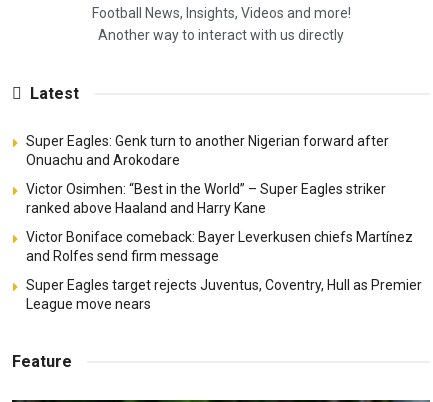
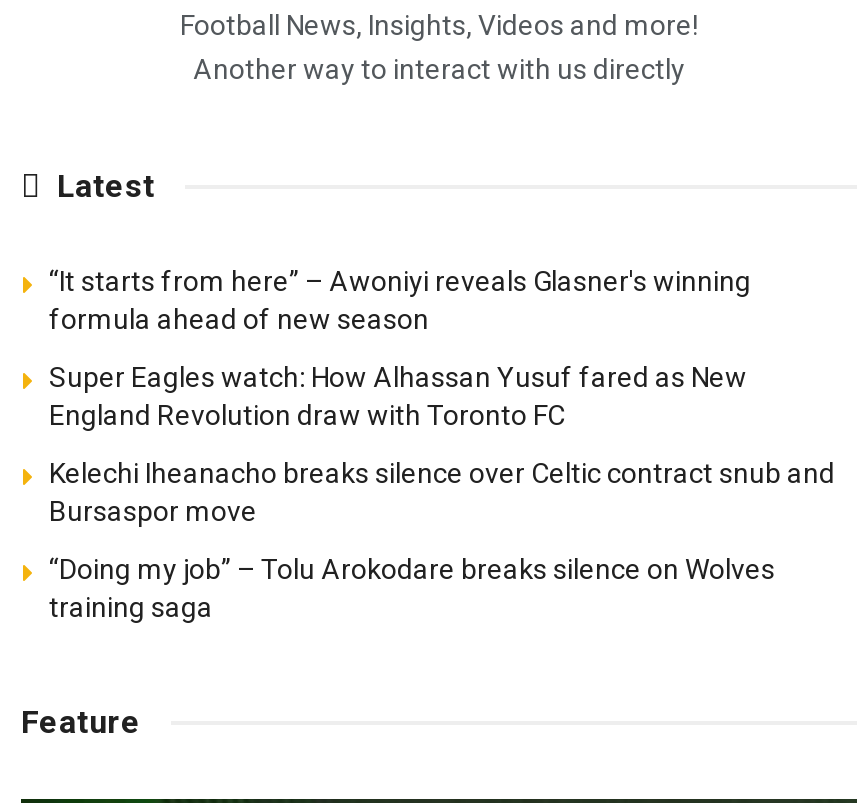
- Super Eagles: Genk turn to another Nigerian forward after
- Onuachu and Arokodare
+ “It starts from here” – Awoniyi reveals Glasner's winning
+ formula ahead of new season

- Victor Osimhen: “Best in the World” – Super Eagles striker
- ranked above Haaland and Harry Kane
+ Super Eagles watch: How Alhassan Yusuf fared as New
+ England Revolution draw with Toronto FC

- Victor Boniface comeback: Bayer Leverkusen chiefs Martínez
- and Rolfes send firm message
+ Kelechi Iheanacho breaks silence over Celtic contract snub and
+ Bursaspor move

- Super Eagles target rejects Juventus, Coventry, Hull as Premier
- League move nears
+ “Doing my job” – Tolu Arokodare breaks silence on Wolves
+ training saga
